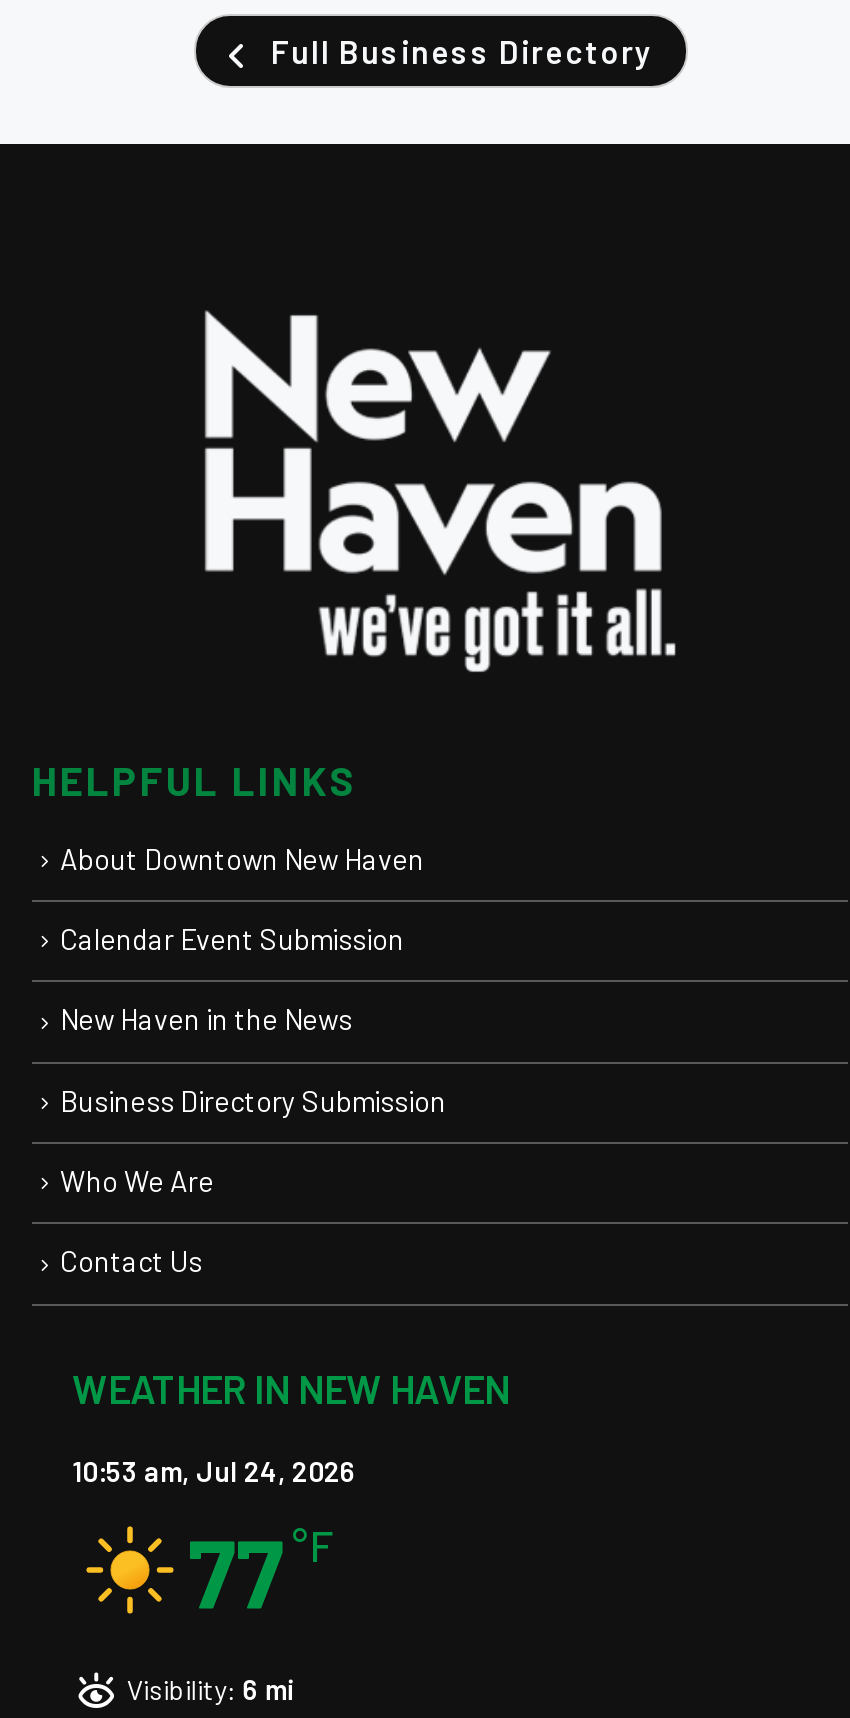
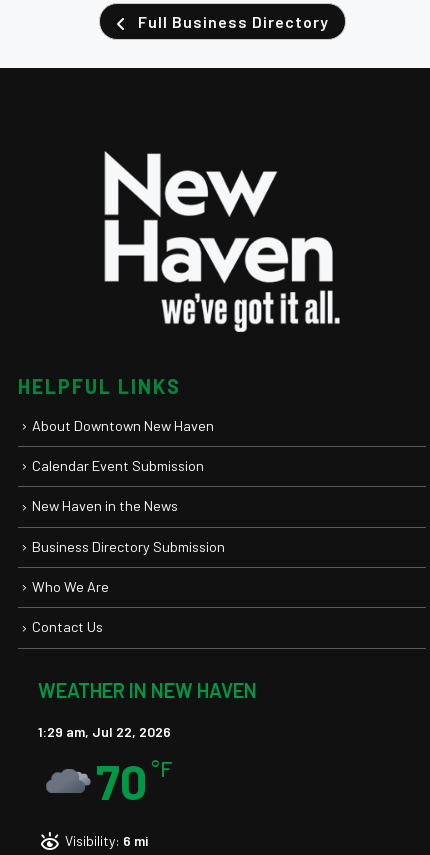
- 10:53 am, Jul 24, 2026
+ 1:29 am, Jul 22, 2026

- [image]
- 77 °F
+ [image]
+ 70 °F
